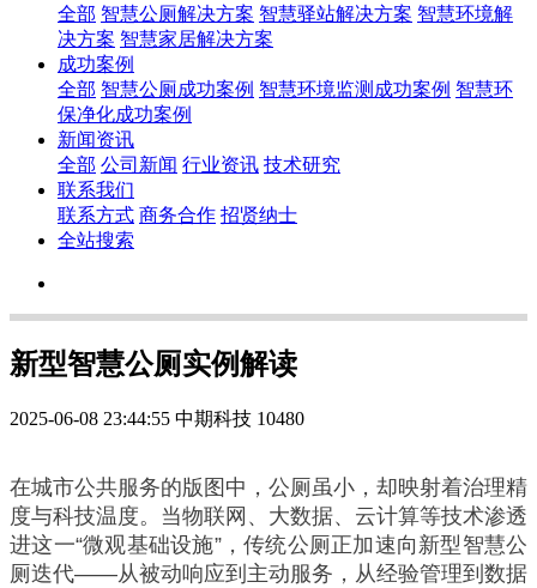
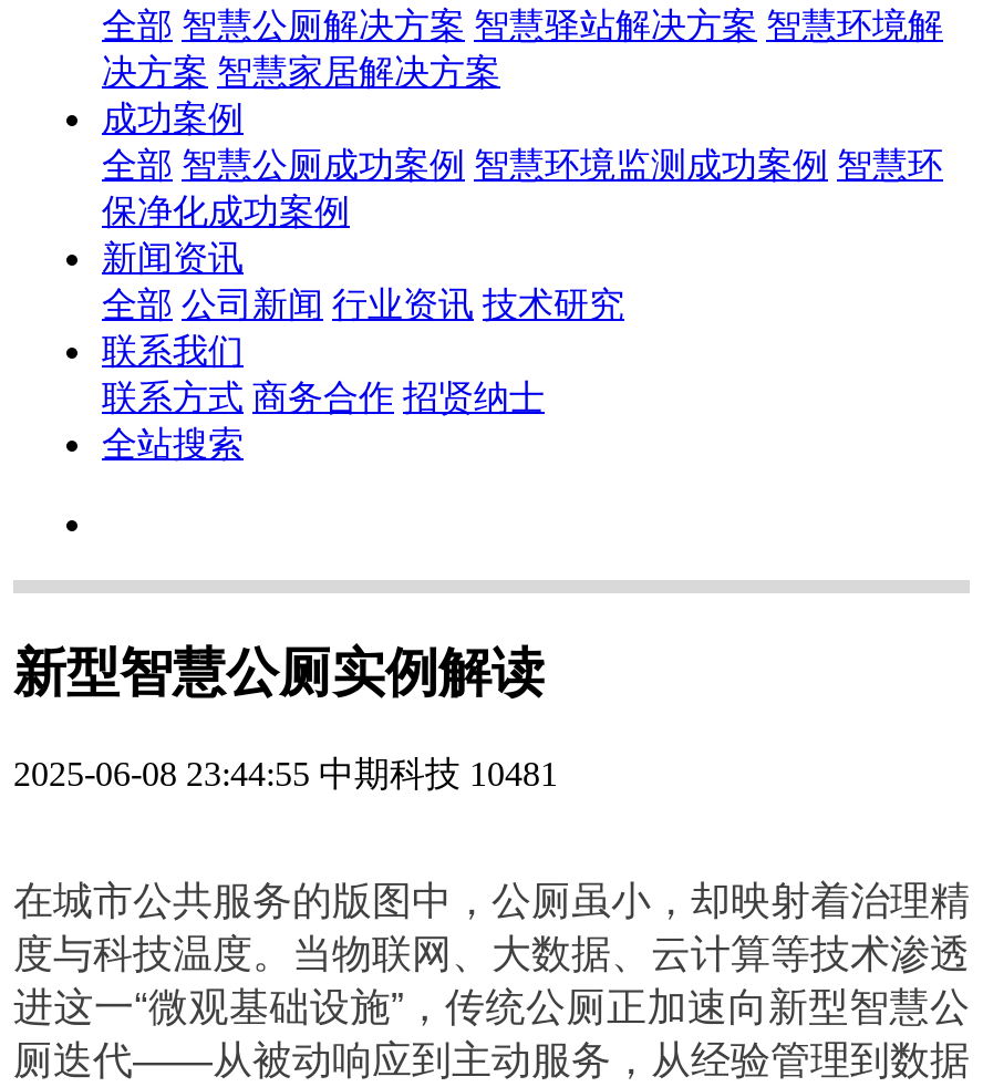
- 2025-06-08 23:44:55 中期科技 10480
+ 2025-06-08 23:44:55 中期科技 10481
